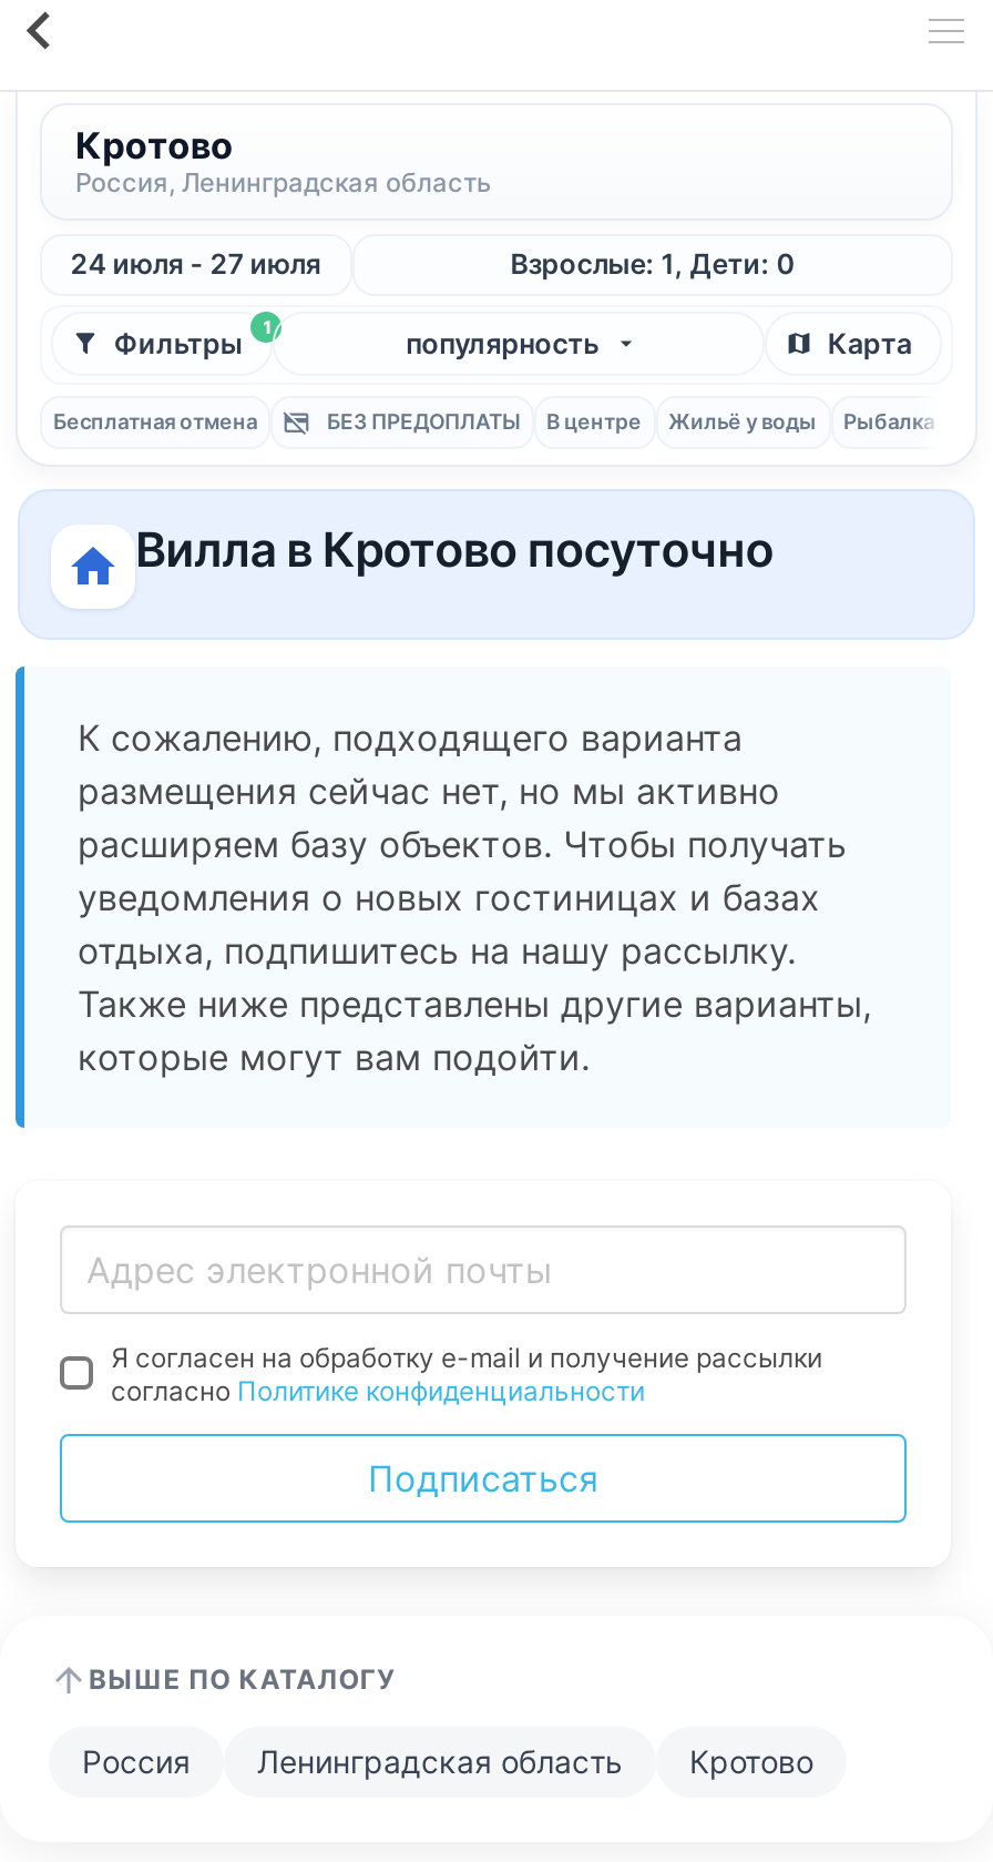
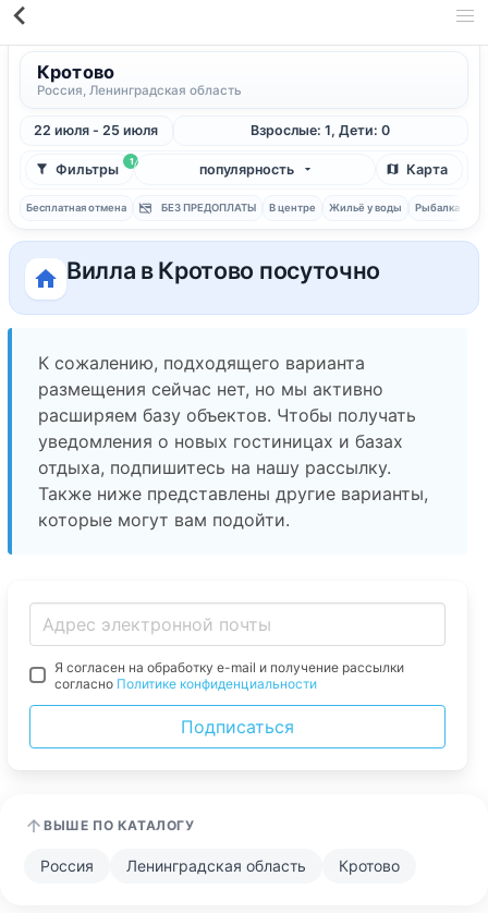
- 24 июля - 27 июля
+ 22 июля - 25 июля
